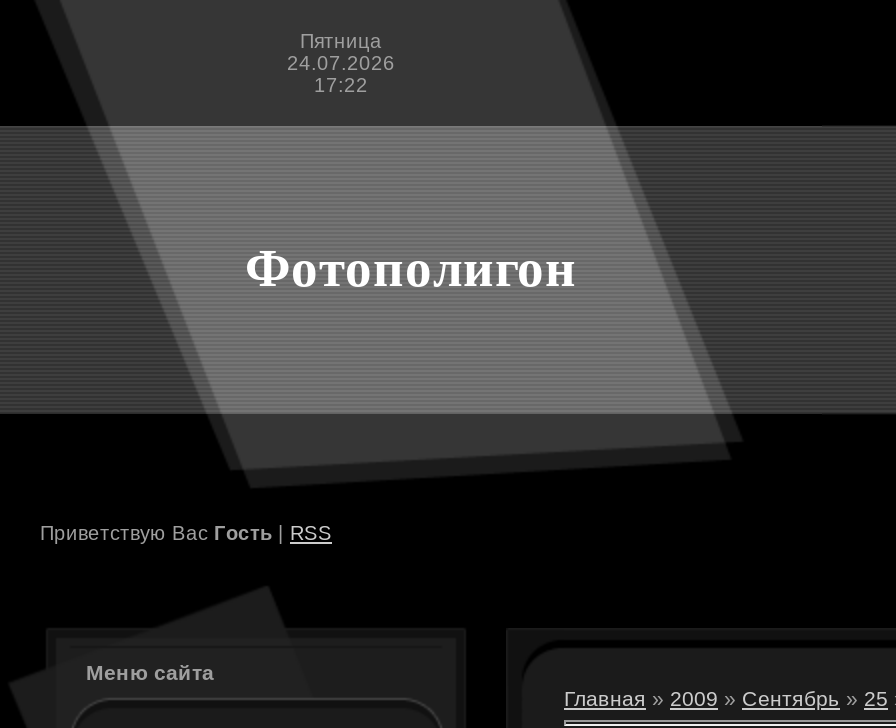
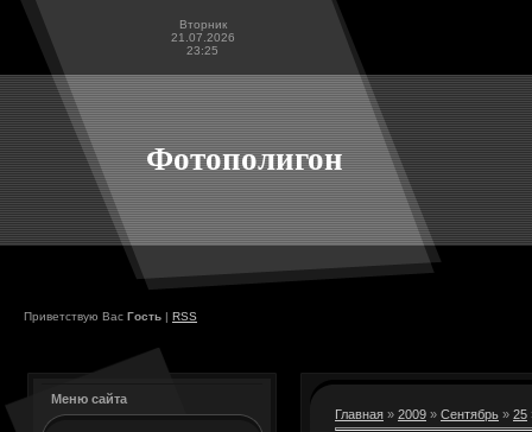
- Пятница
- 24.07.2026
- 17:22
+ Вторник
+ 21.07.2026
+ 23:25
